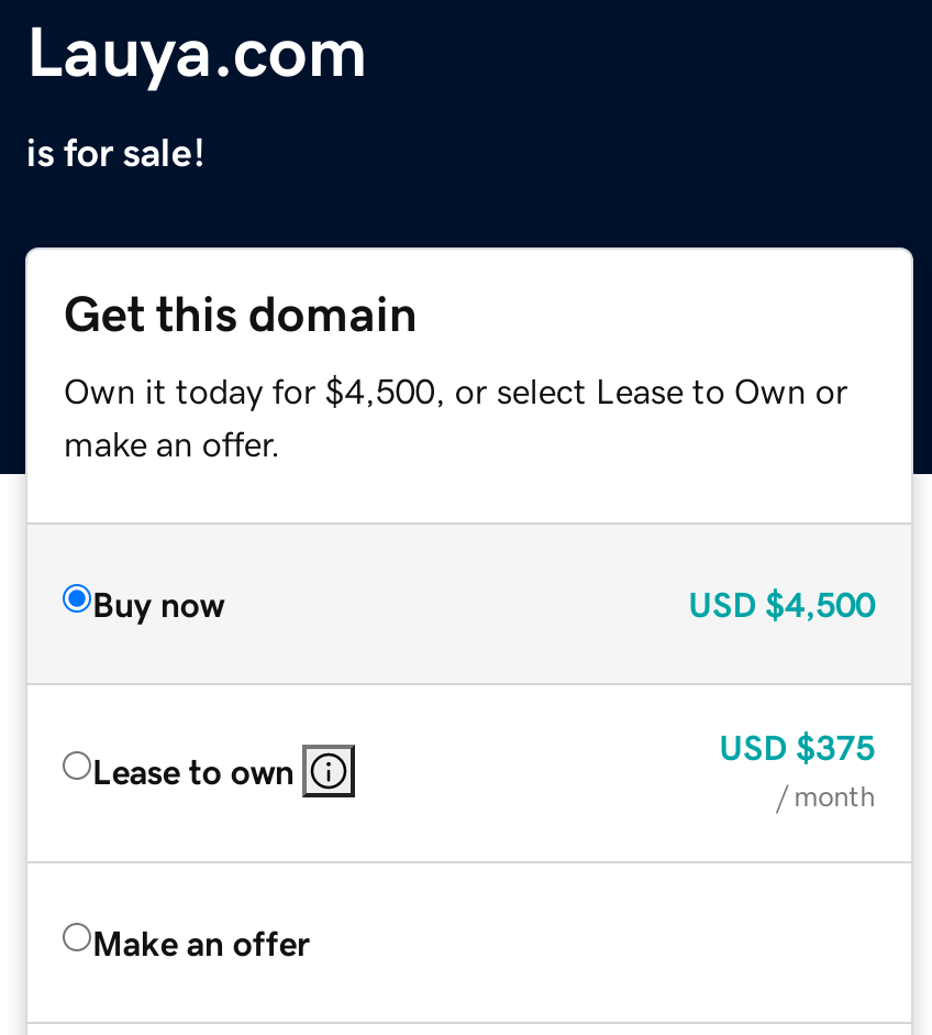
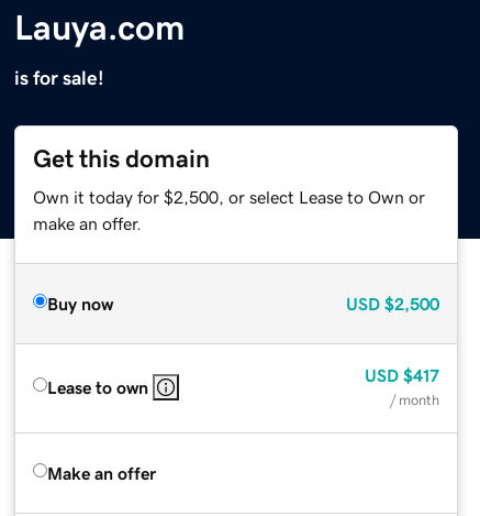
- Own it today for $4,500, or select Lease to Own or
+ Own it today for $2,500, or select Lease to Own or

- USD $4,500
+ USD $2,500

- USD $375
+ USD $417
